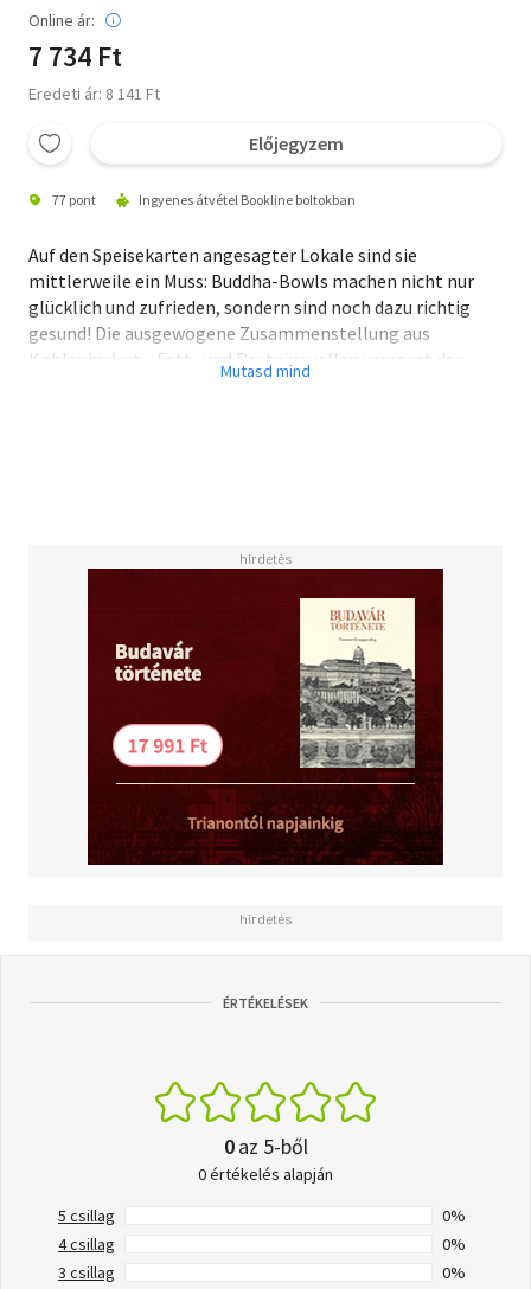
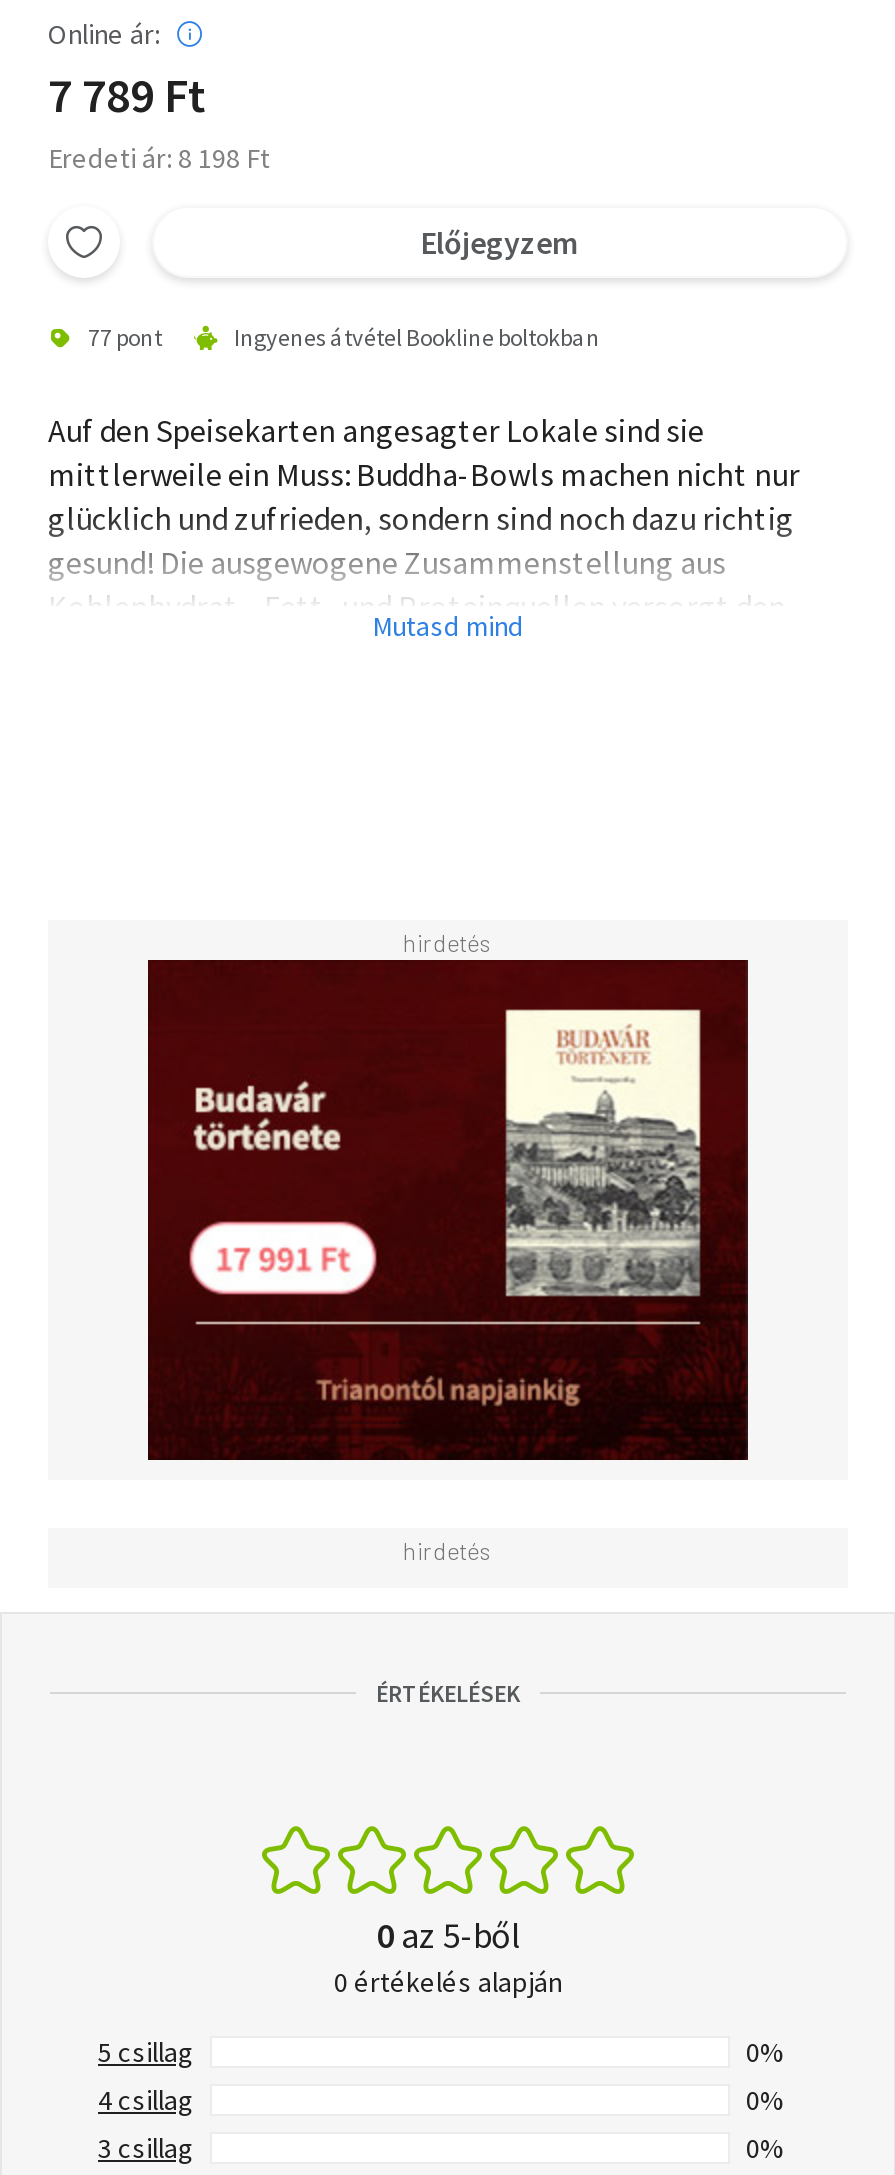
- 7 734 Ft
+ 7 789 Ft

- Eredeti ár: 8 141 Ft
+ Eredeti ár: 8 198 Ft
